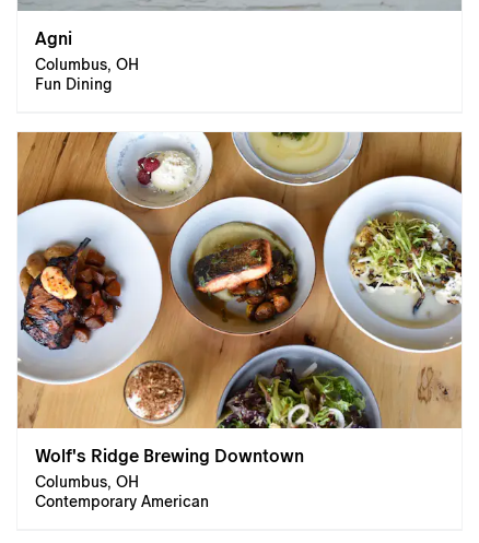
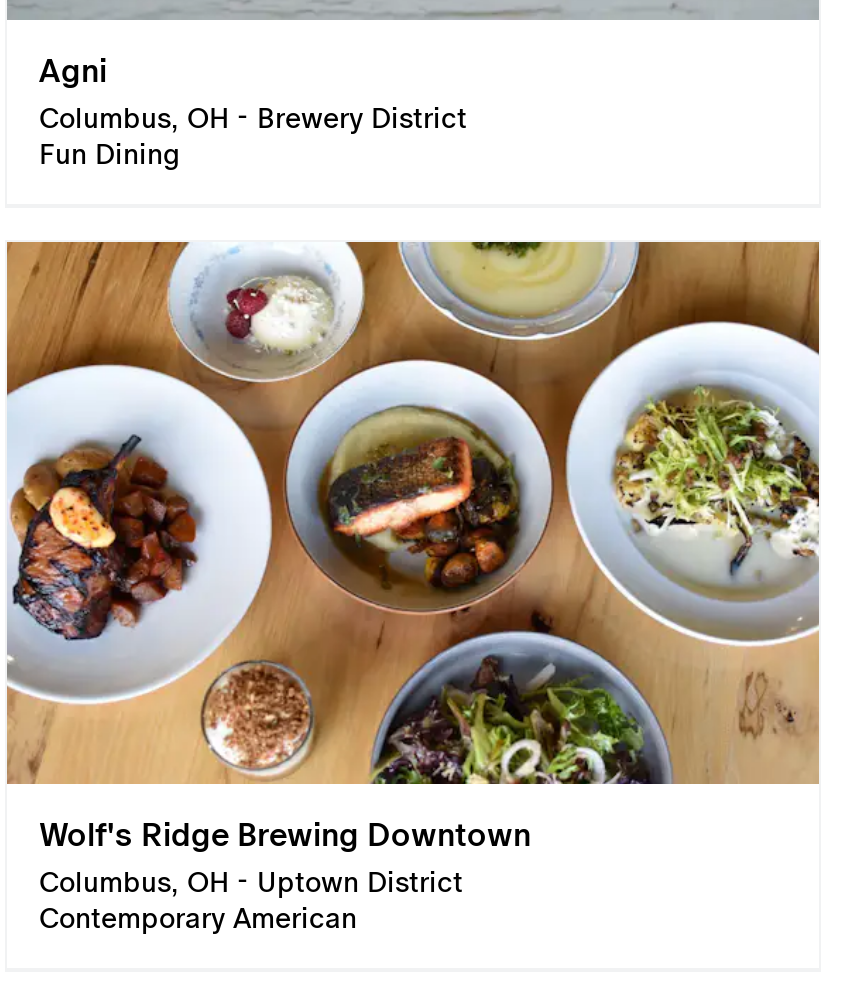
- Columbus, OH
+ Columbus, OH - Brewery District

- Columbus, OH
+ Columbus, OH - Uptown District
